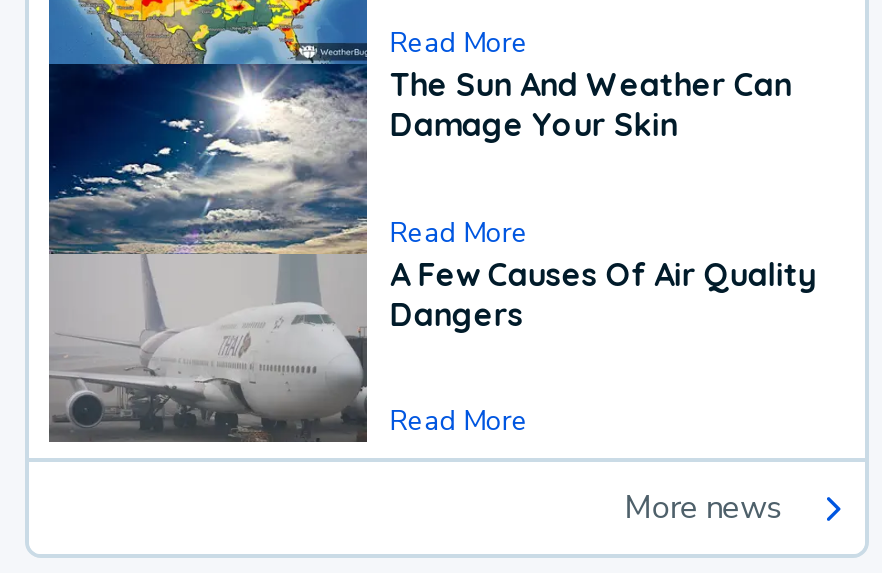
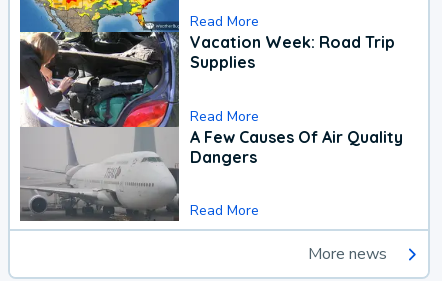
- [image]
- The Sun And Weather Can
- Damage Your Skin
+ [image]
+ Vacation Week: Road Trip
+ Supplies
